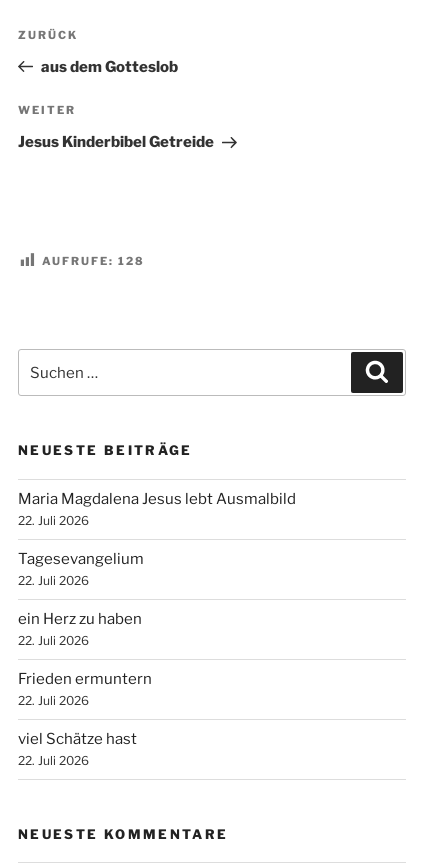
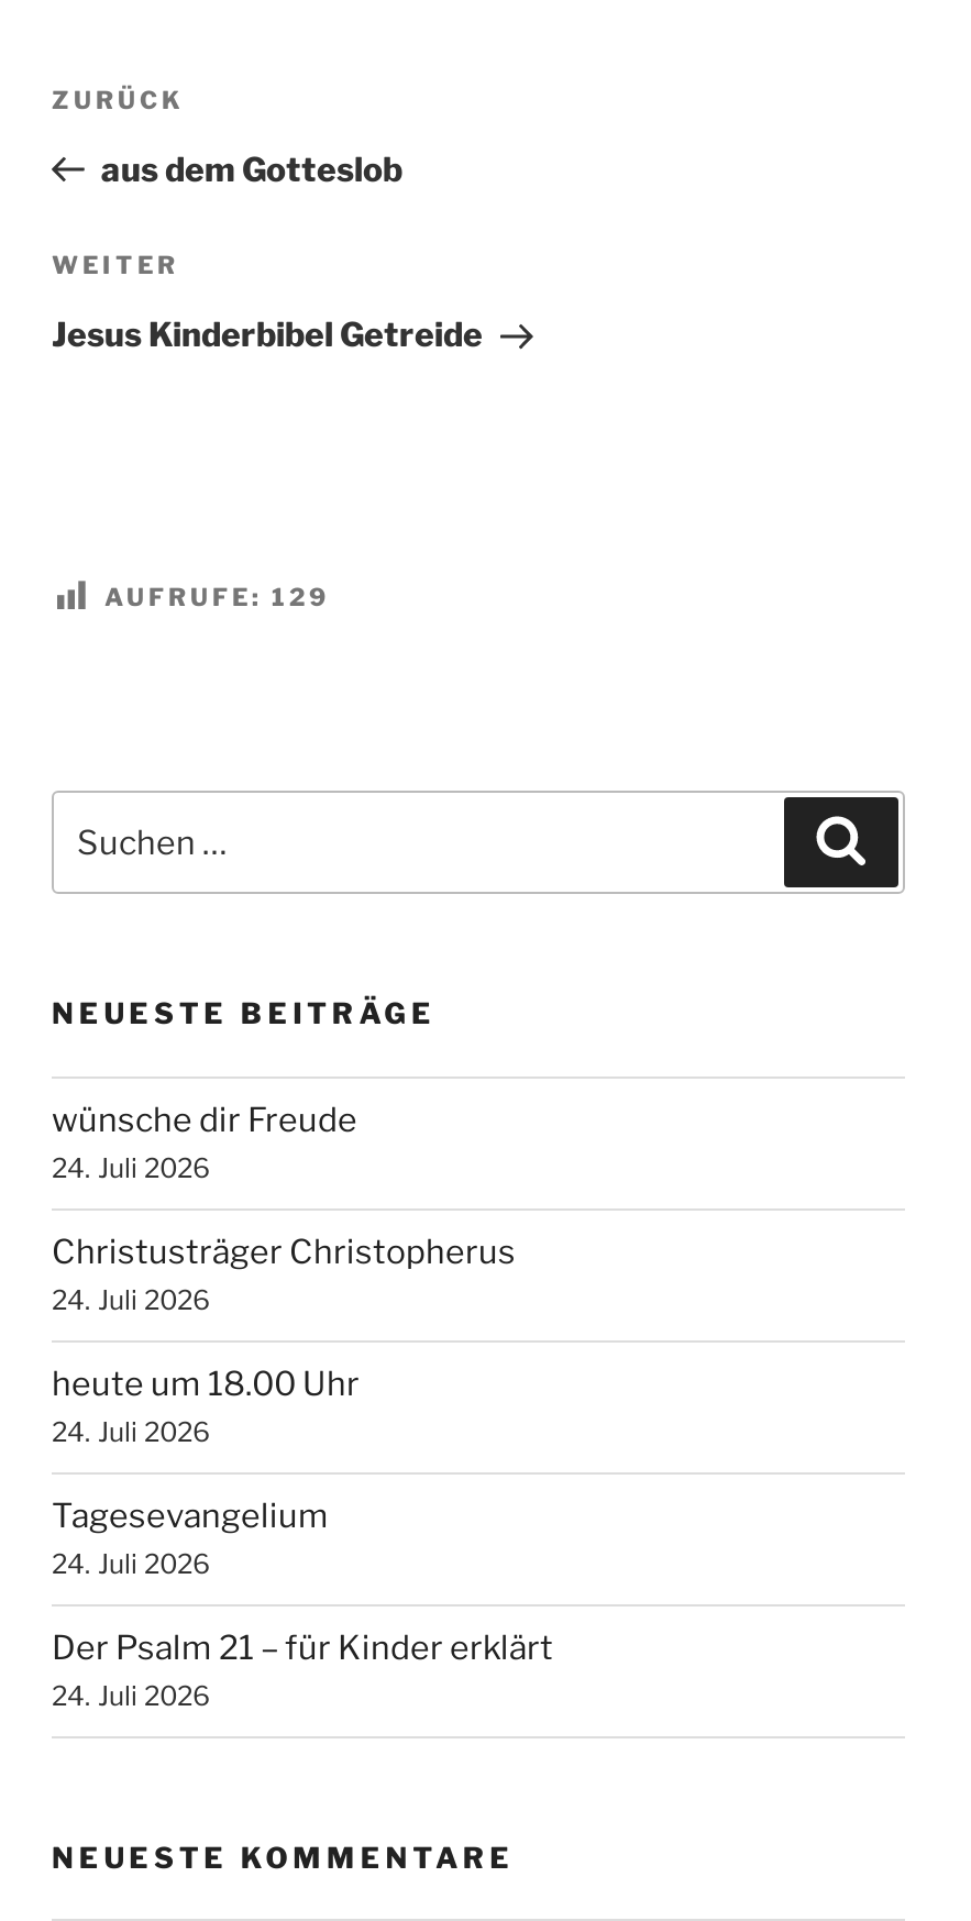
- AUFRUFE: 128
+ AUFRUFE: 129

- Maria Magdalena Jesus lebt Ausmalbild
- 22. Juli 2026
+ wünsche dir Freude
+ 24. Juli 2026
+ Christusträger Christopherus
+ 24. Juli 2026
+ heute um 18.00 Uhr
+ 24. Juli 2026

moved down: Tagesevangelium

- 22. Juli 2026
- ein Herz zu haben
- 22. Juli 2026
- Frieden ermuntern
- 22. Juli 2026
- viel Schätze hast
- 22. Juli 2026
+ 24. Juli 2026
+ Der Psalm 21 – für Kinder erklärt
+ 24. Juli 2026
